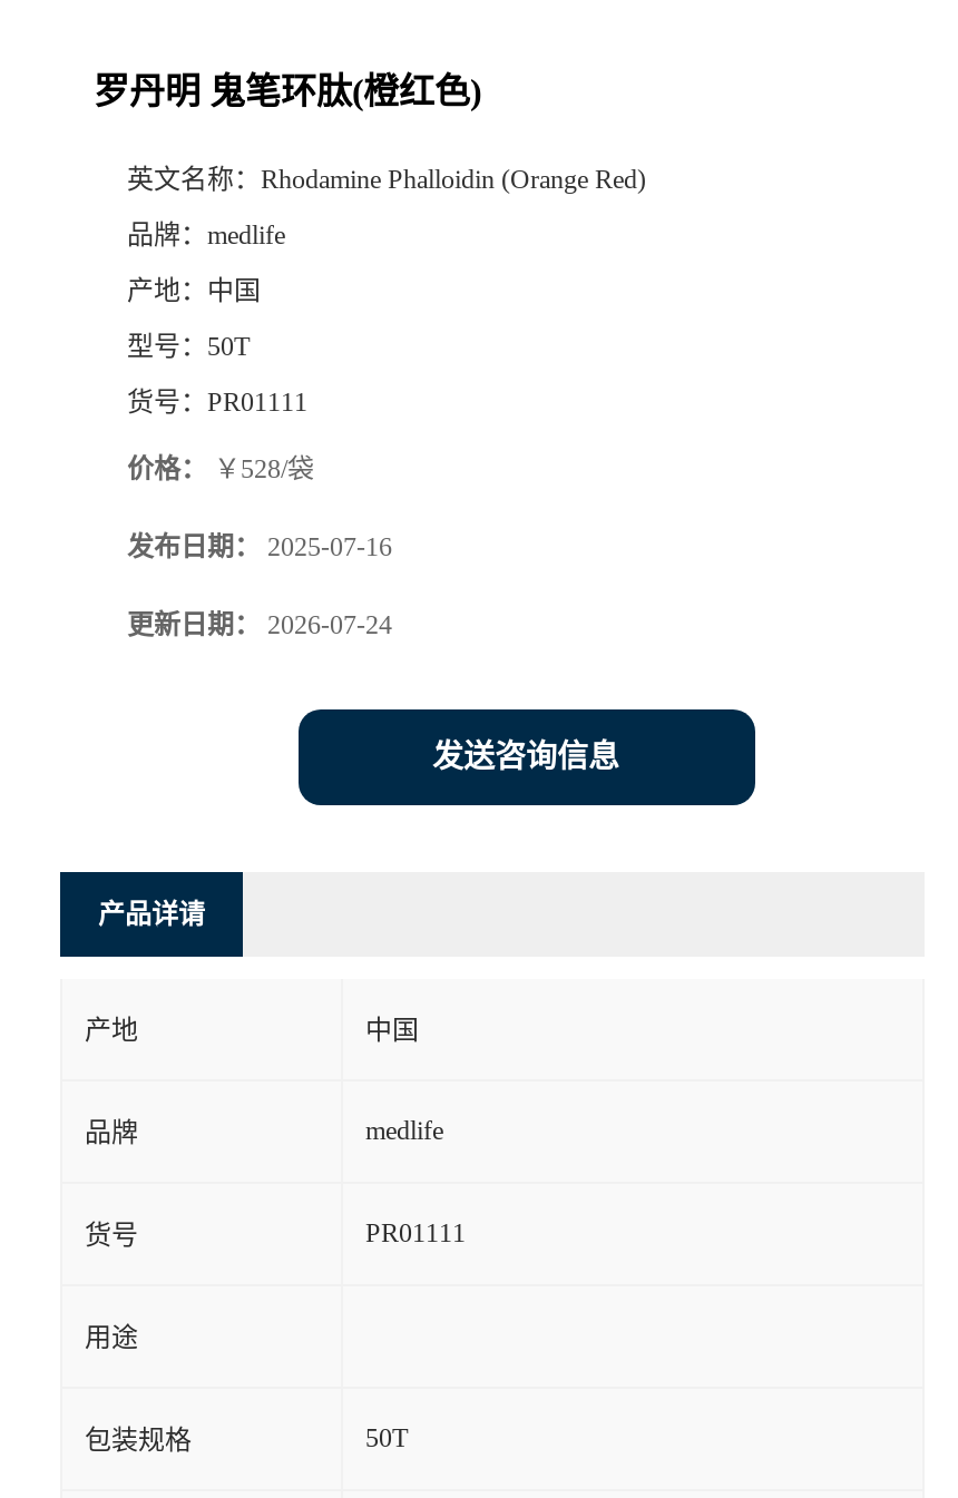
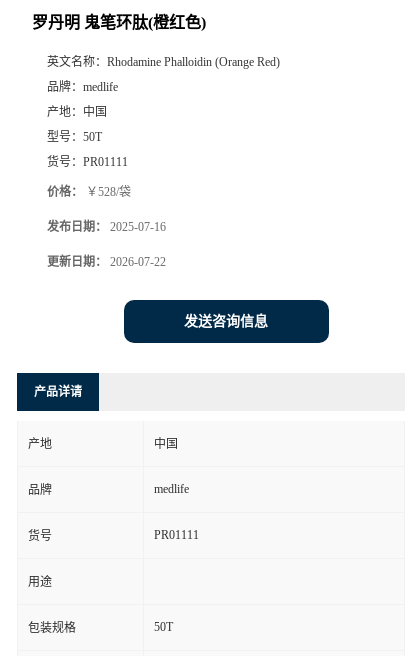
- 更新日期：2026-07-24
+ 更新日期：2026-07-22
